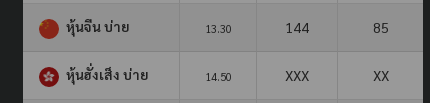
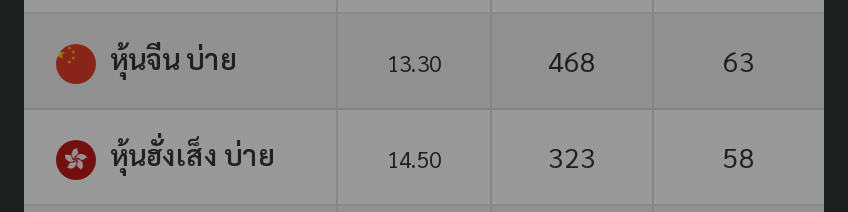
- 144
+ 468

- 85
+ 63

- XXX
- XX
+ 323
+ 58
